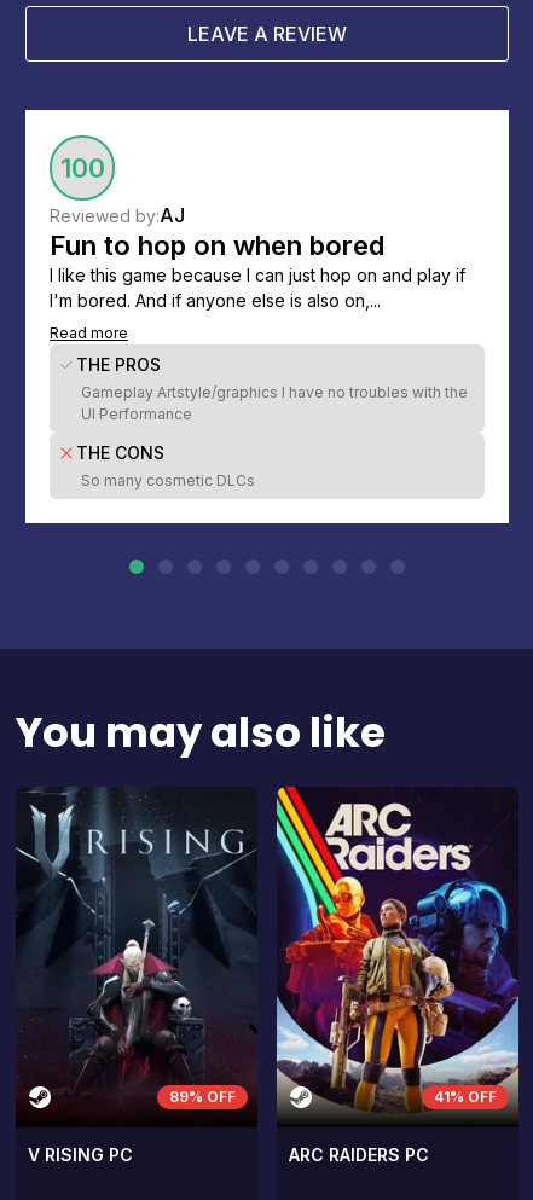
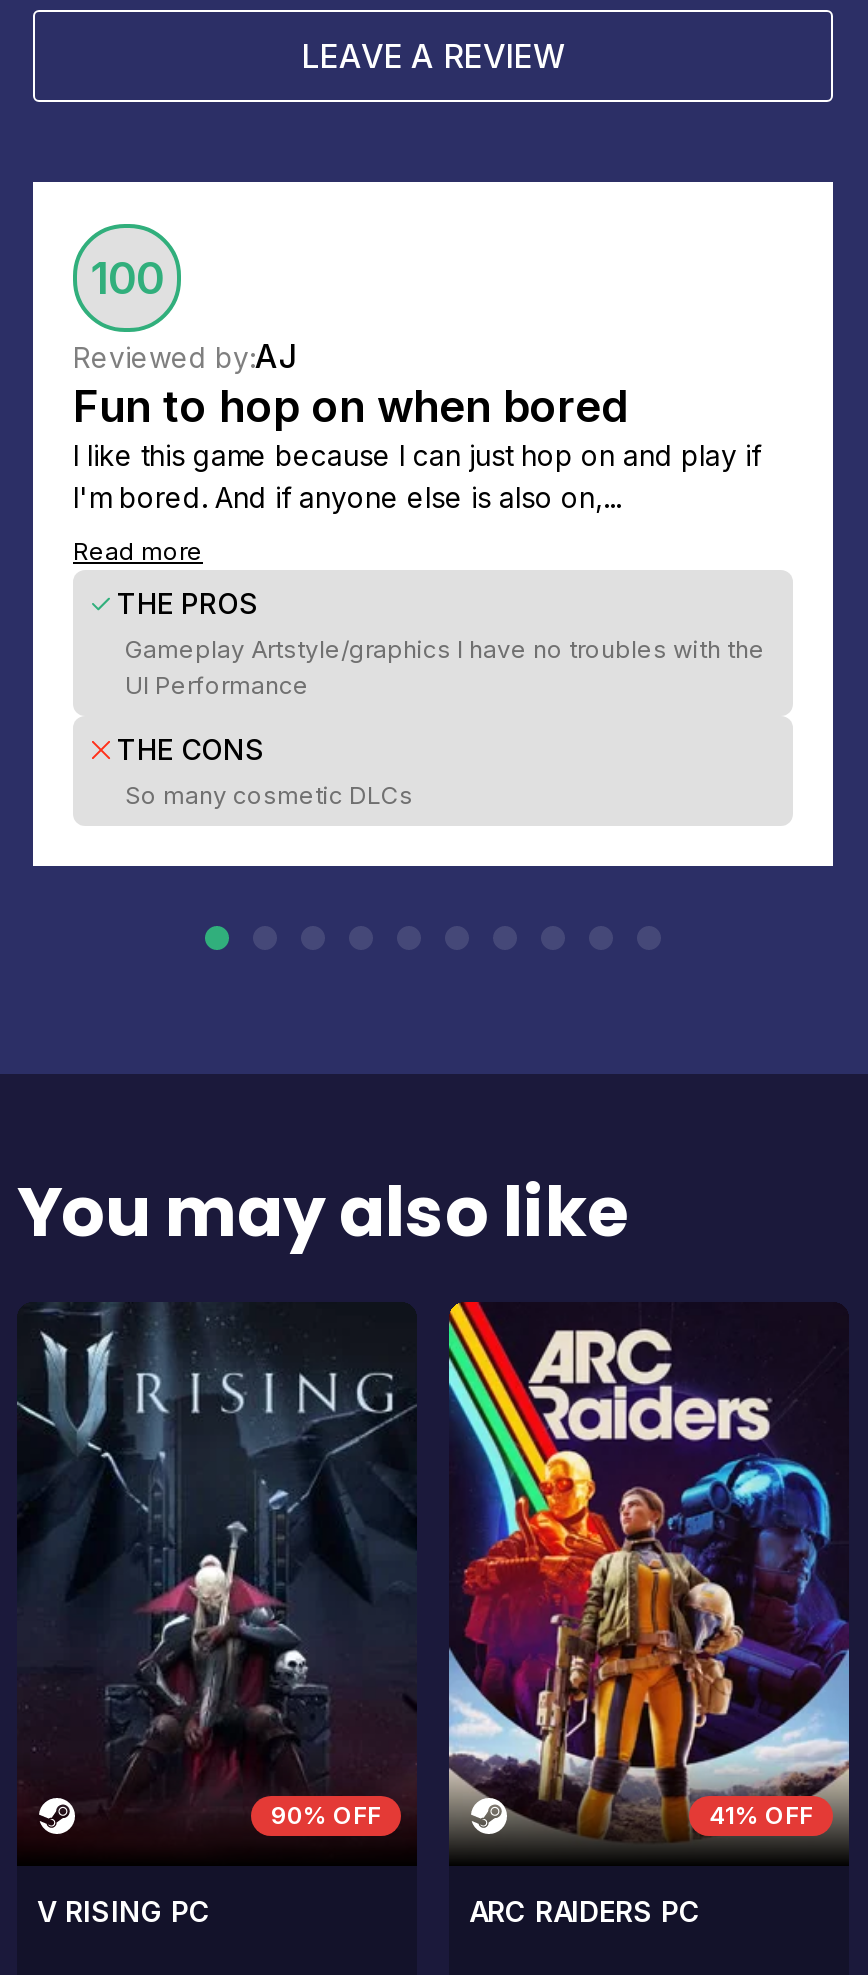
- 89% OFF
+ 90% OFF
